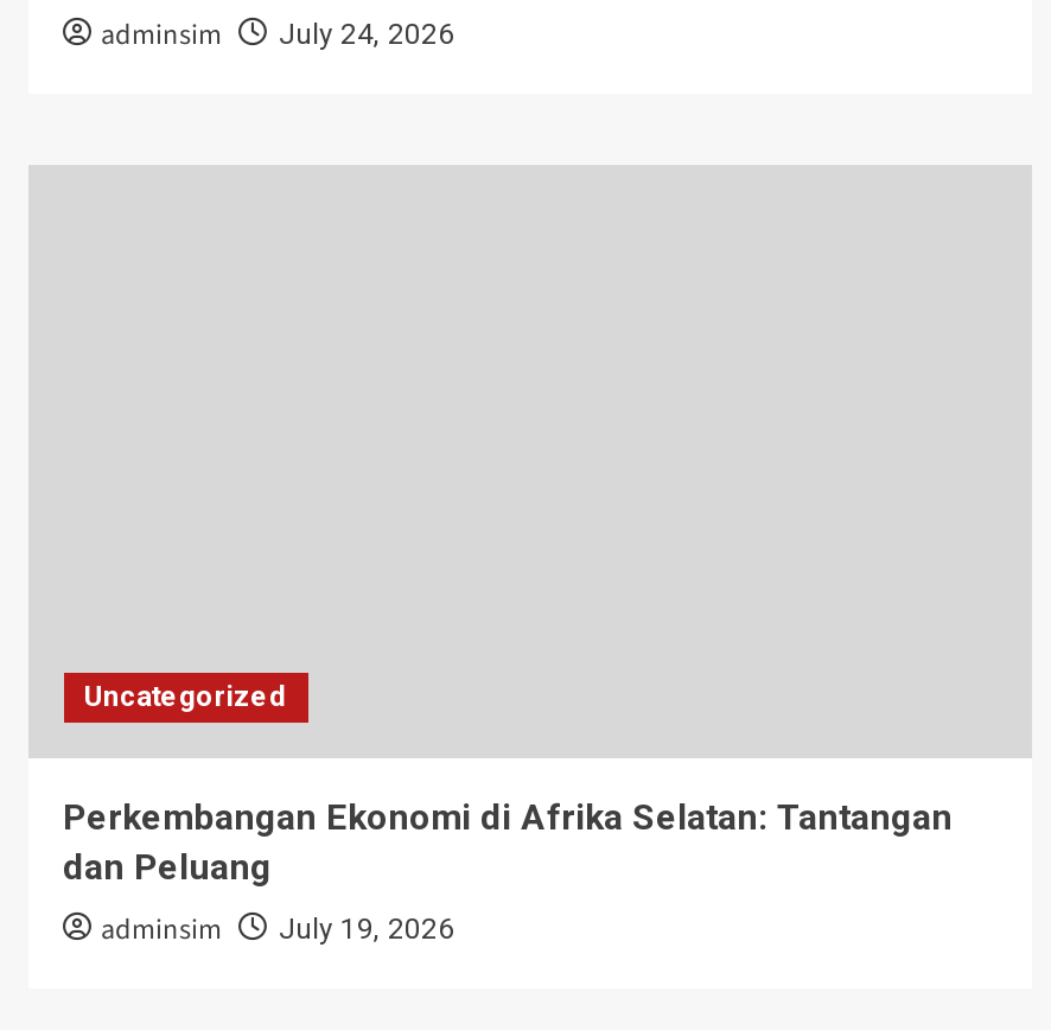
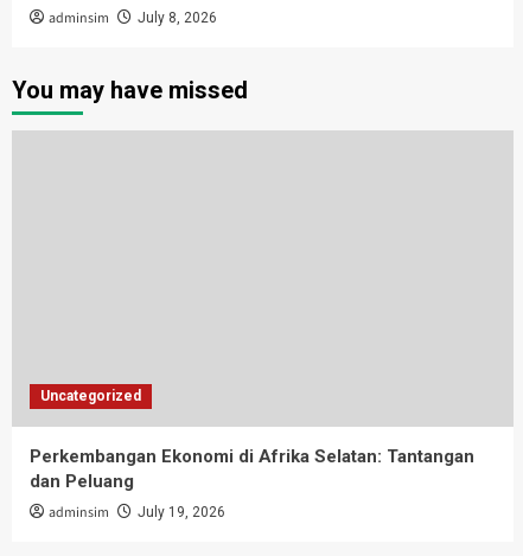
- July 24, 2026
+ July 8, 2026
+ You may have missed
